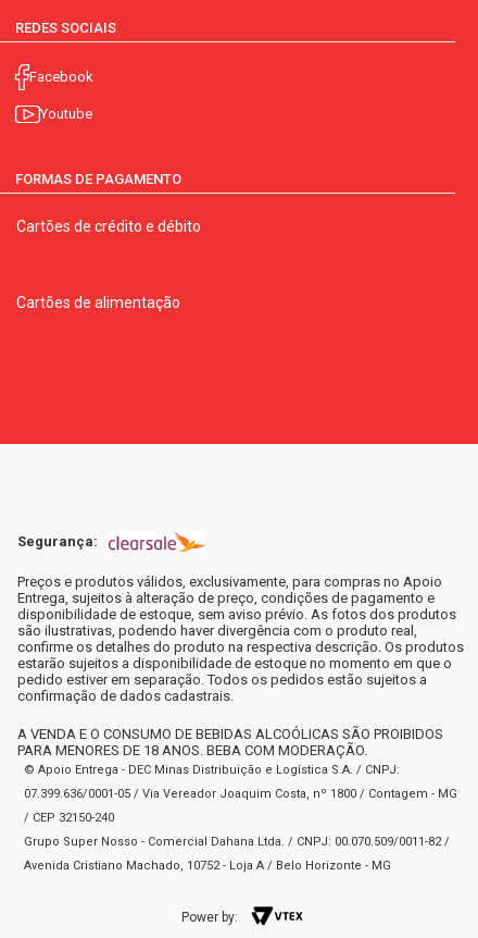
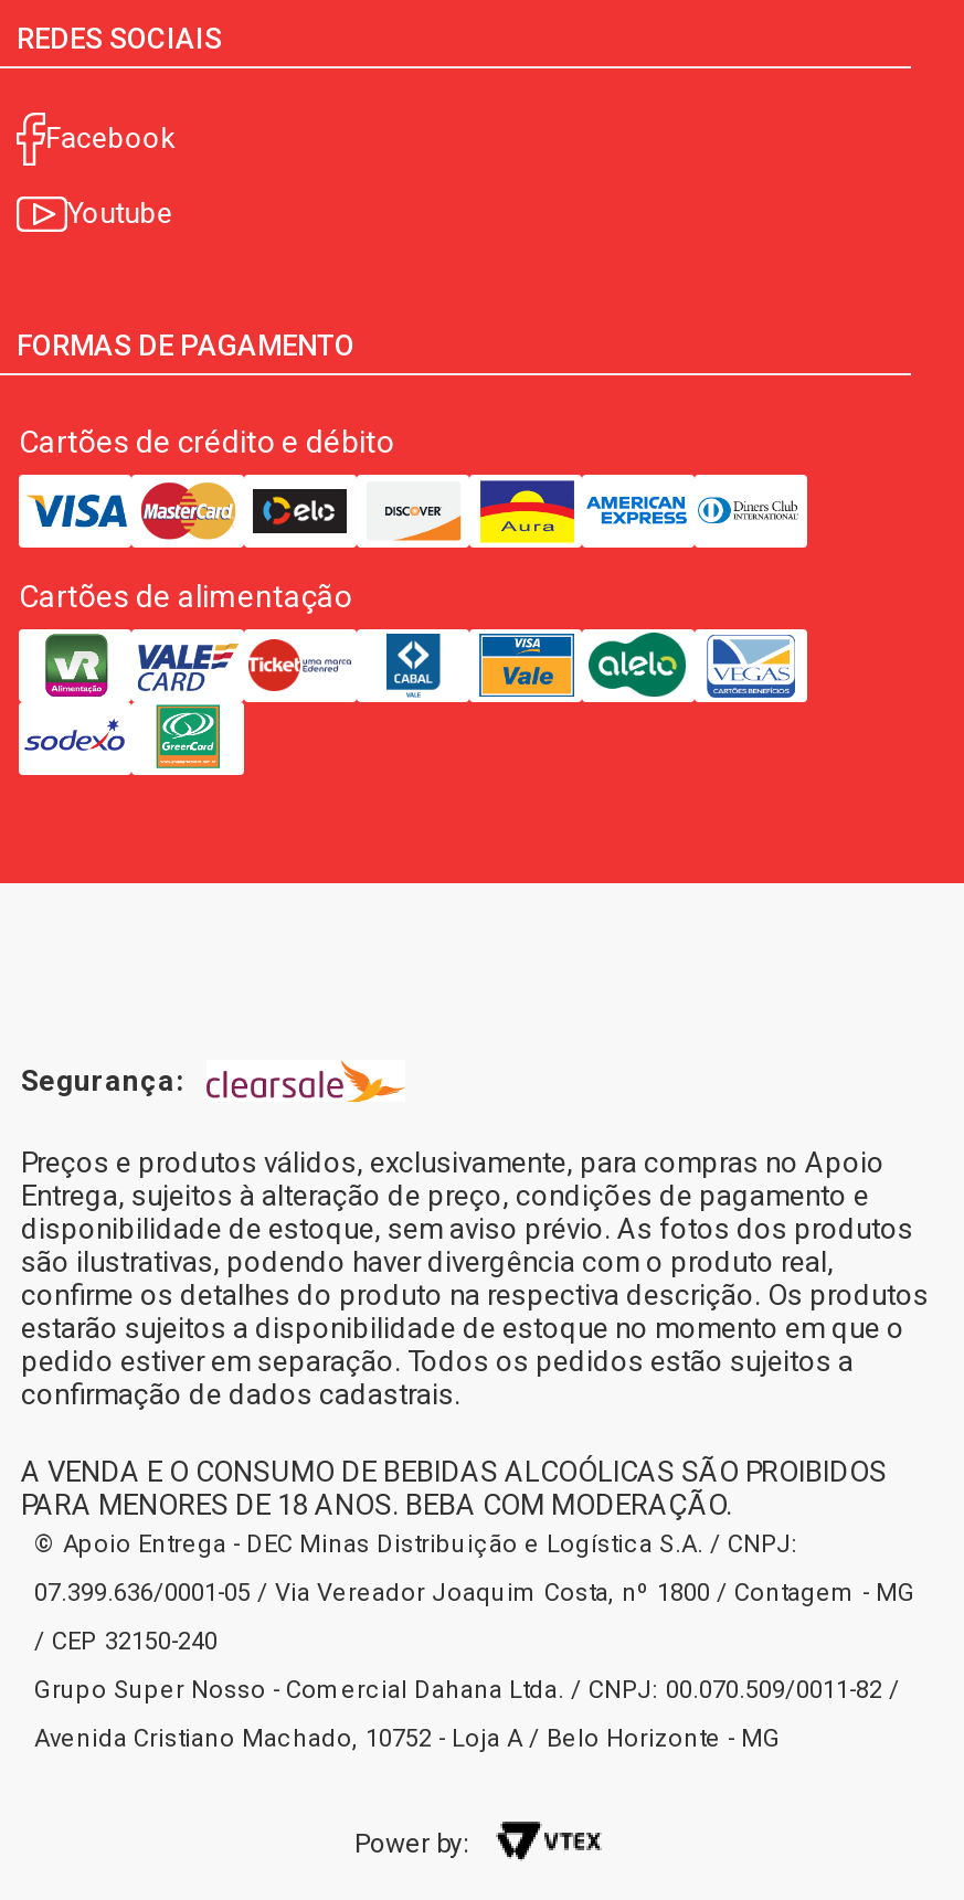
+ [image]

+ [image]
